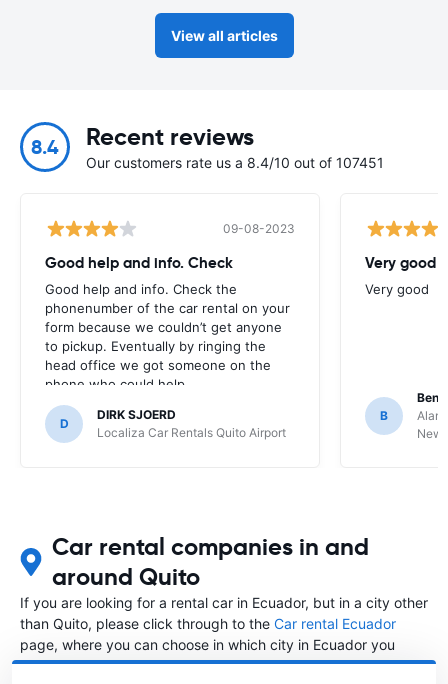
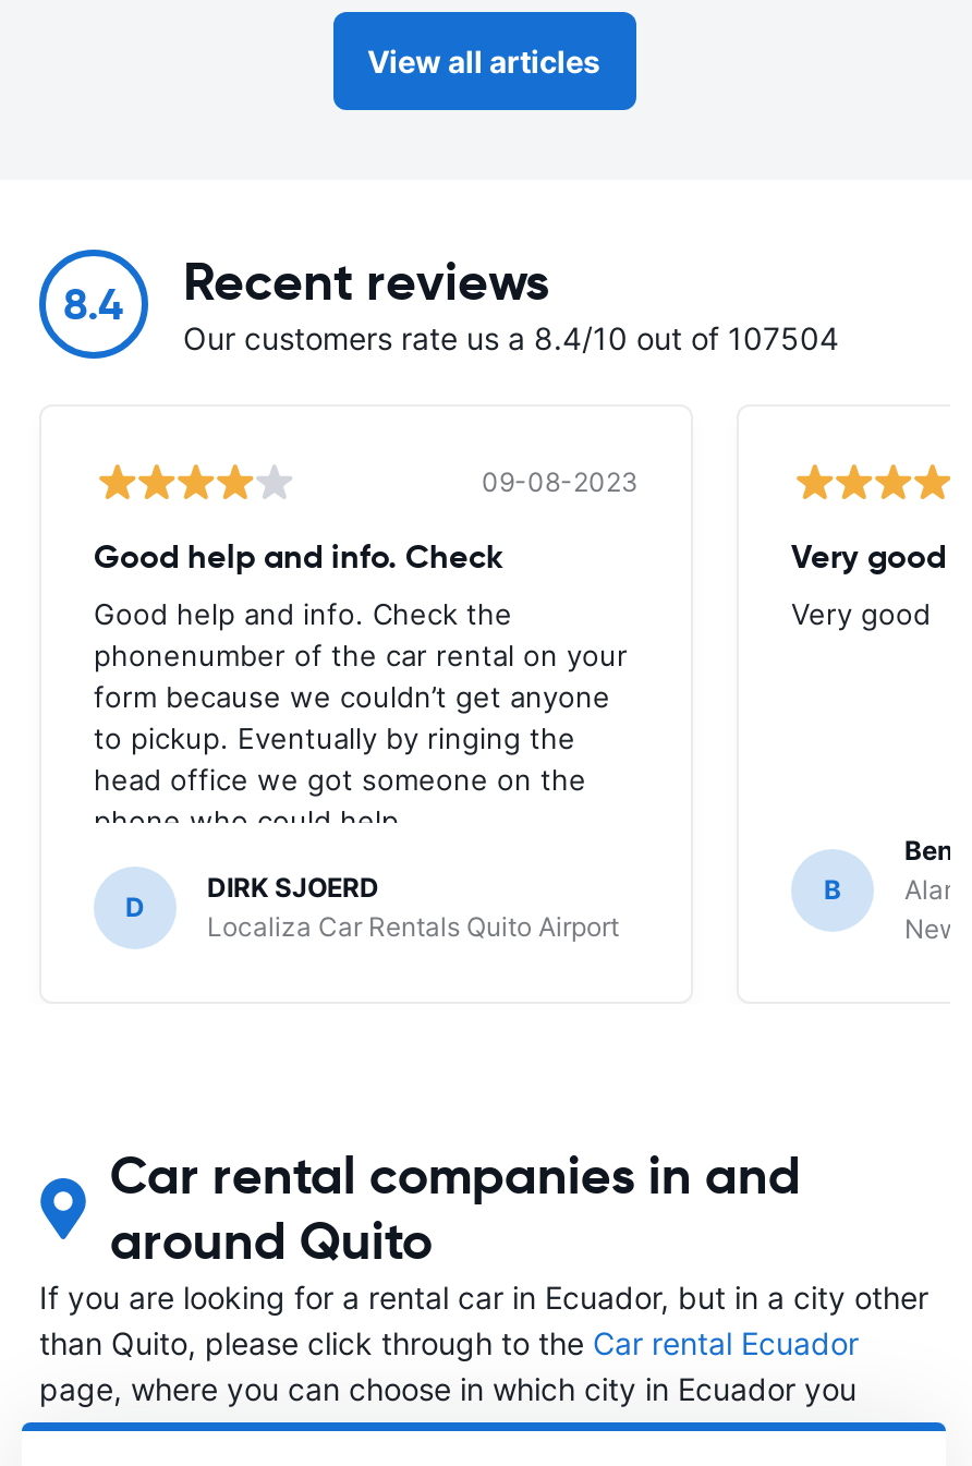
- Our customers rate us a 8.4/10 out of 107451
+ Our customers rate us a 8.4/10 out of 107504
